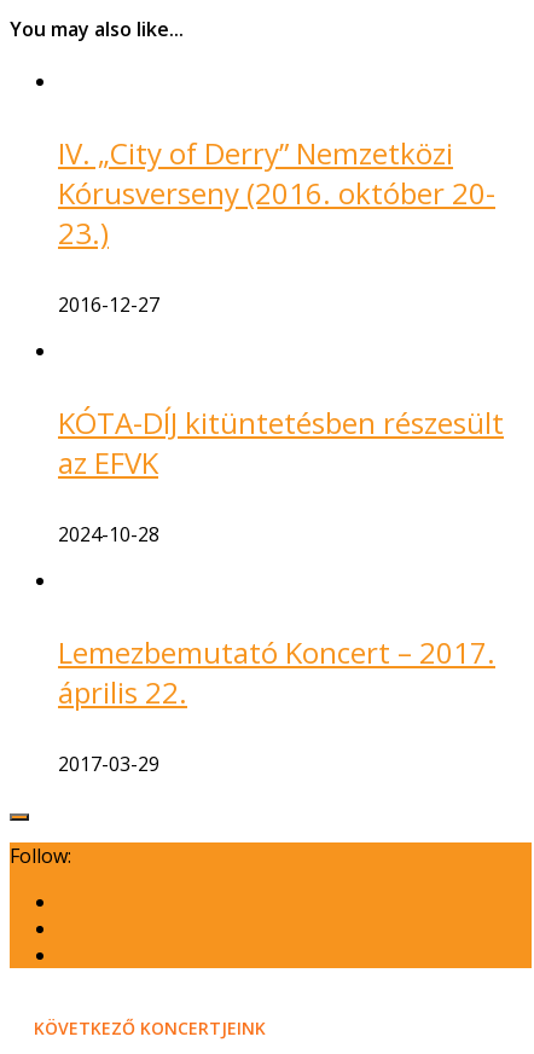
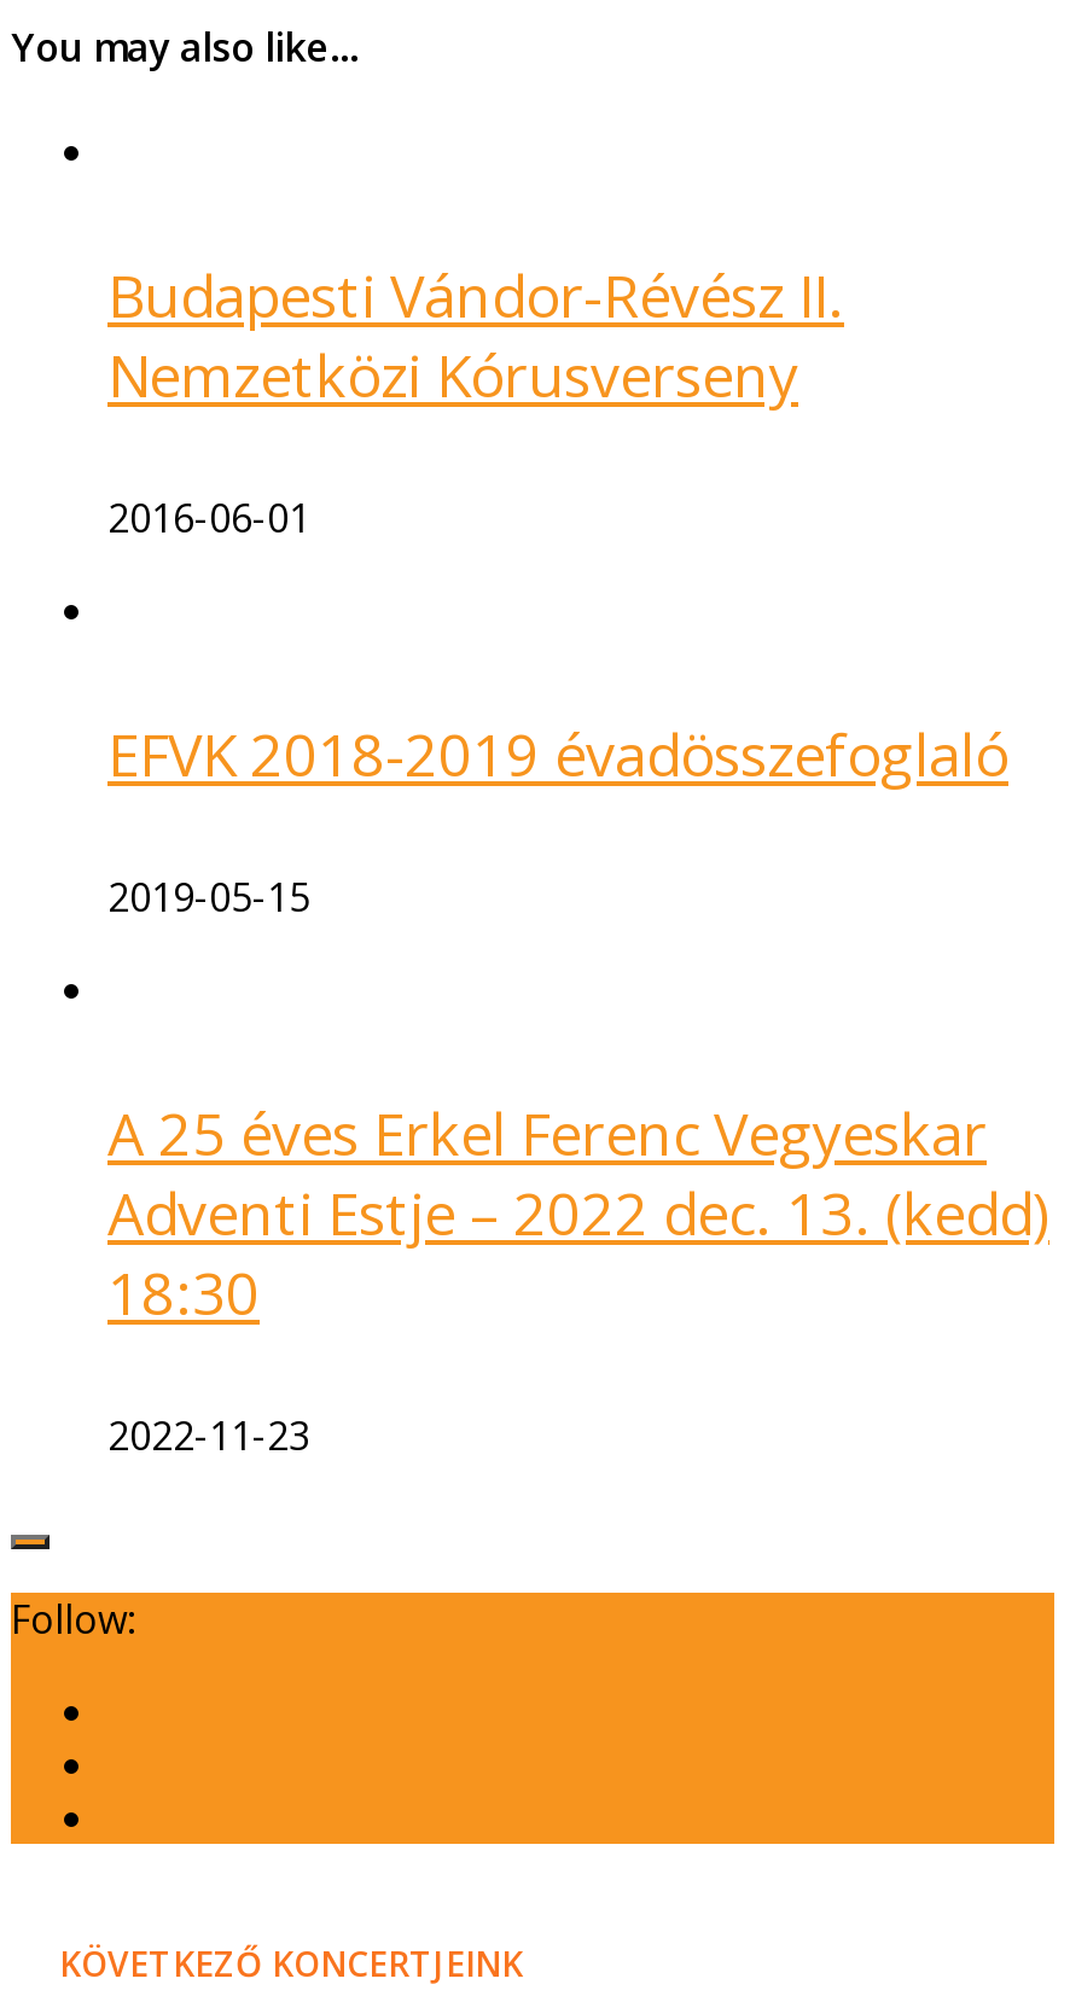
- IV. „City of Derry” Nemzetközi
- Kórusverseny (2016. október 20-
- 23.)
+ Budapesti Vándor-Révész II.
+ Nemzetközi Kórusverseny

- 2016-12-27
+ 2016-06-01

- KÓTA-DÍJ kitüntetésben részesült
- az EFVK
+ EFVK 2018-2019 évadösszefoglaló

- 2024-10-28
+ 2019-05-15

- Lemezbemutató Koncert – 2017.
- április 22.
+ A 25 éves Erkel Ferenc Vegyeskar
+ Adventi Estje – 2022 dec. 13. (kedd)
+ 18:30

- 2017-03-29
+ 2022-11-23
